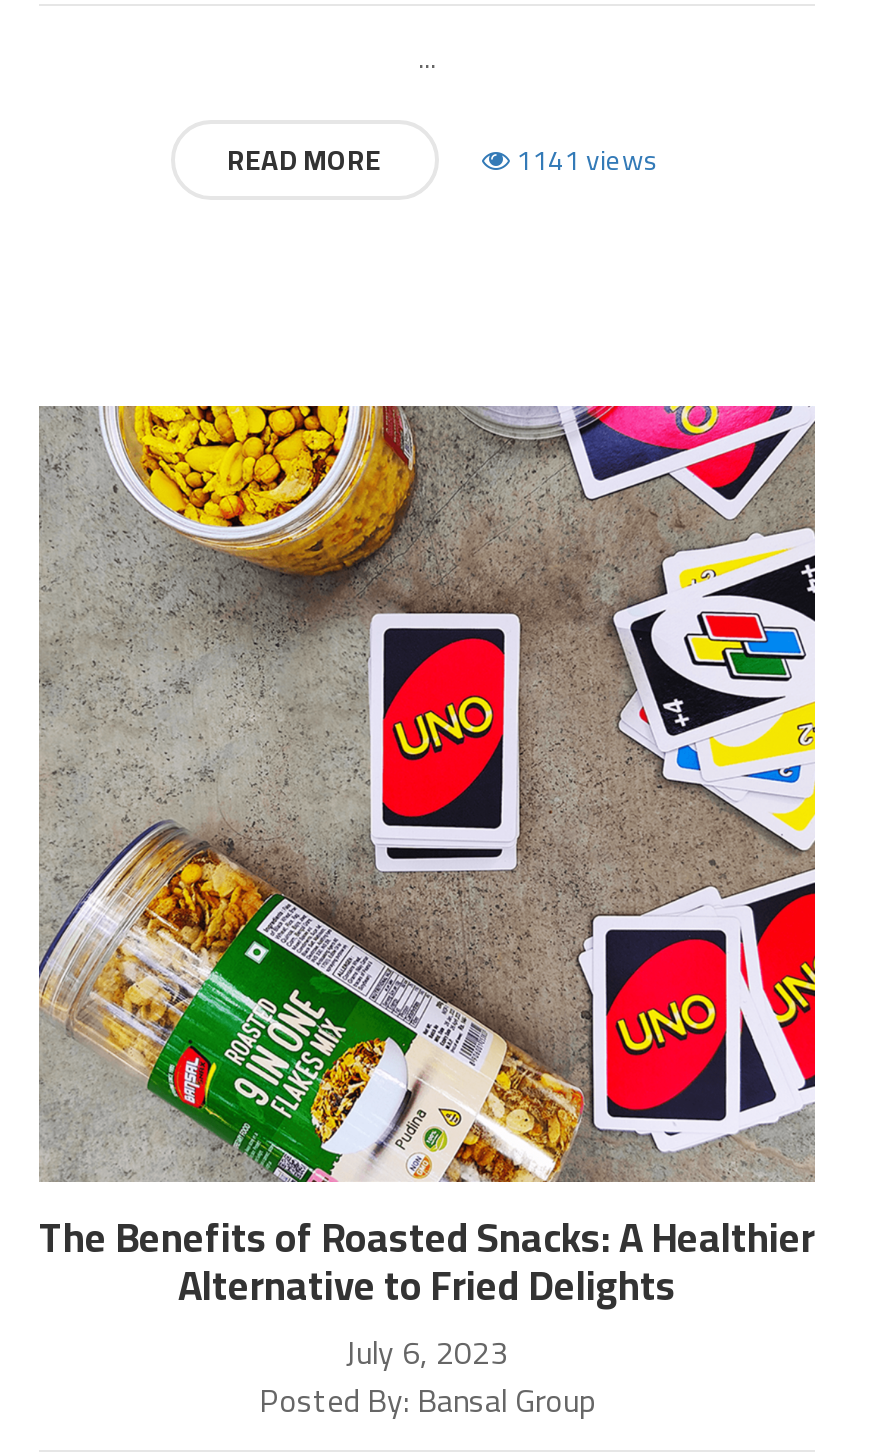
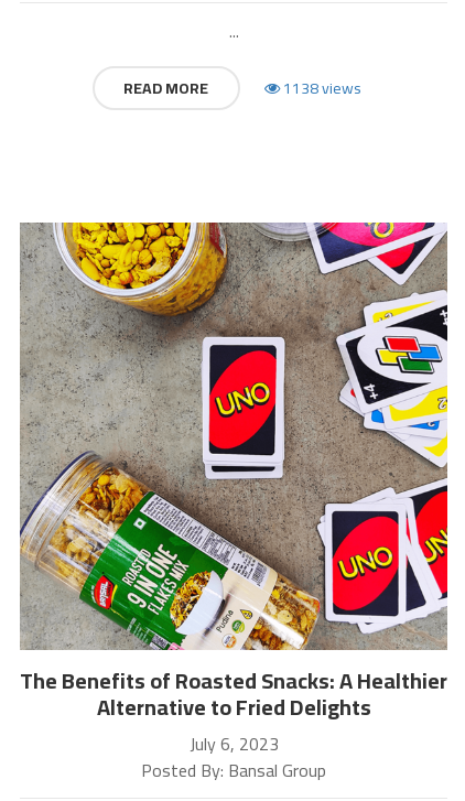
- 1141 views
+ 1138 views
